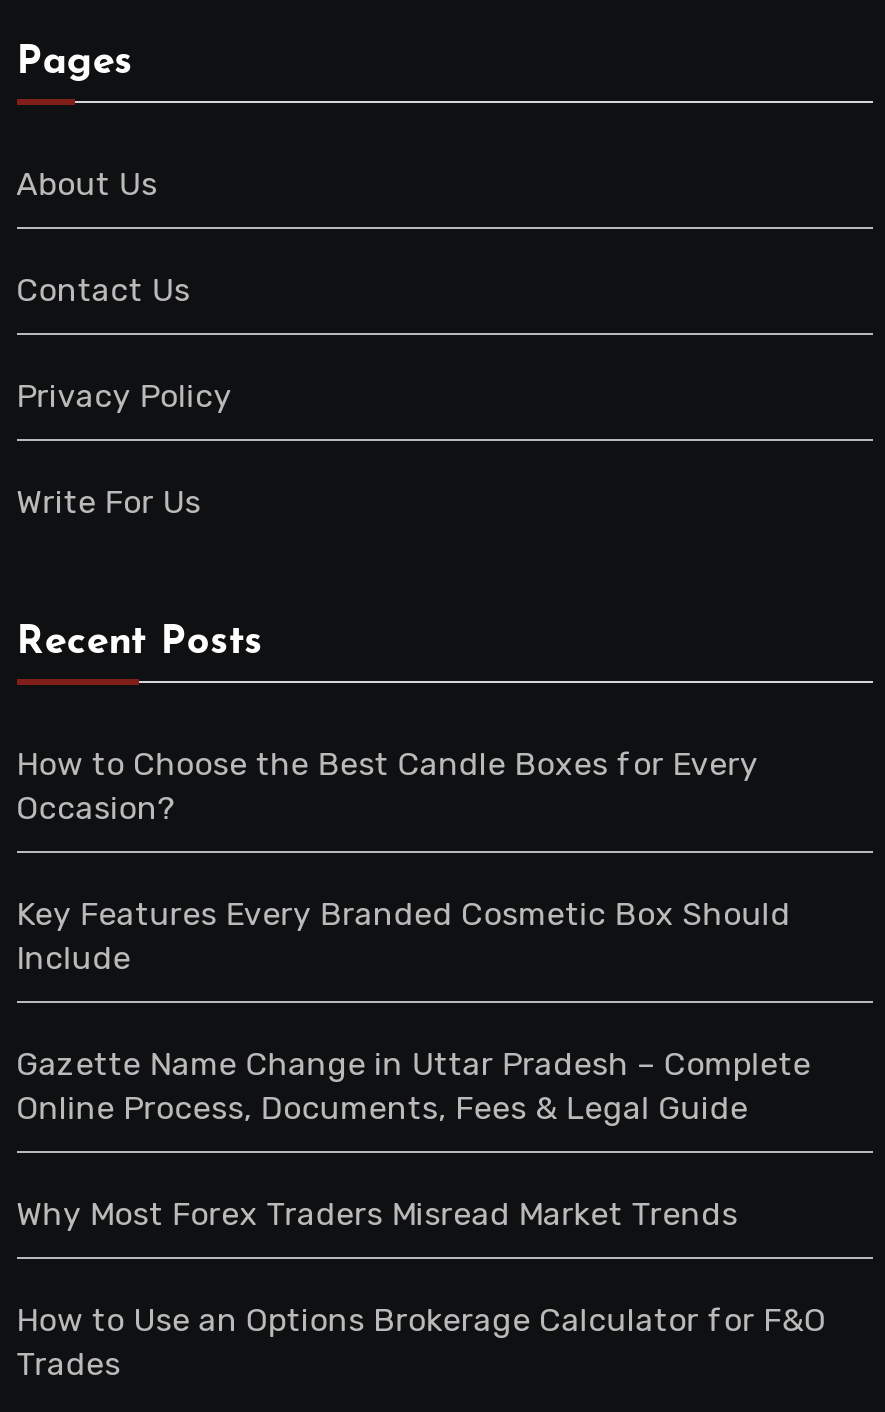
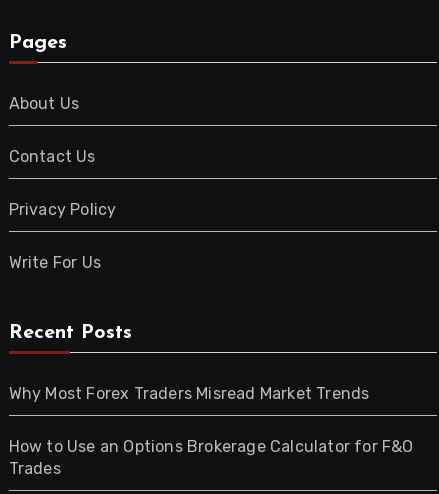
- How to Choose the Best Candle Boxes for Every
- Occasion?
- Key Features Every Branded Cosmetic Box Should
- Include
- Gazette Name Change in Uttar Pradesh – Complete
- Online Process, Documents, Fees & Legal Guide
